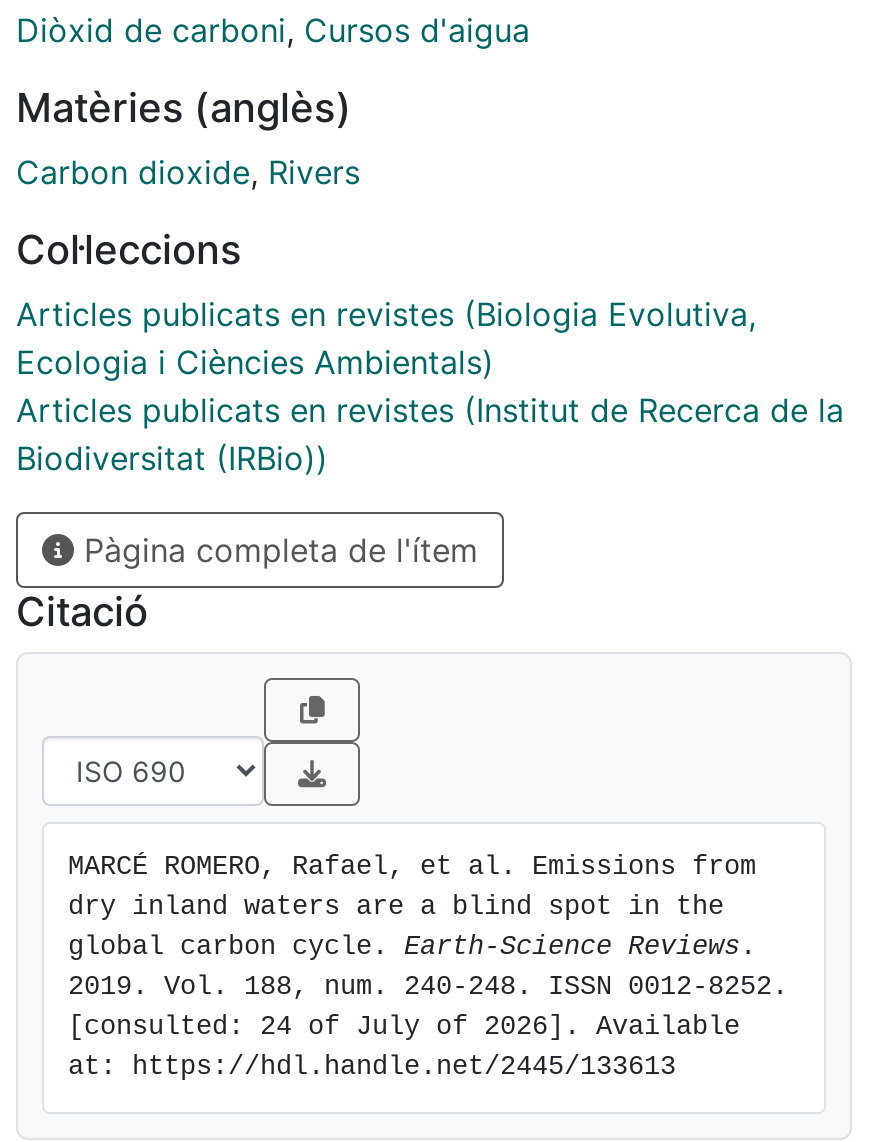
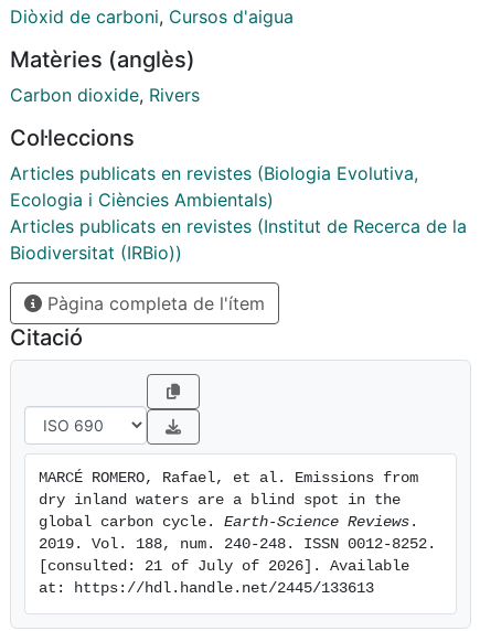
- [consulted: 24 of July of 2026]. Available
+ [consulted: 21 of July of 2026]. Available
